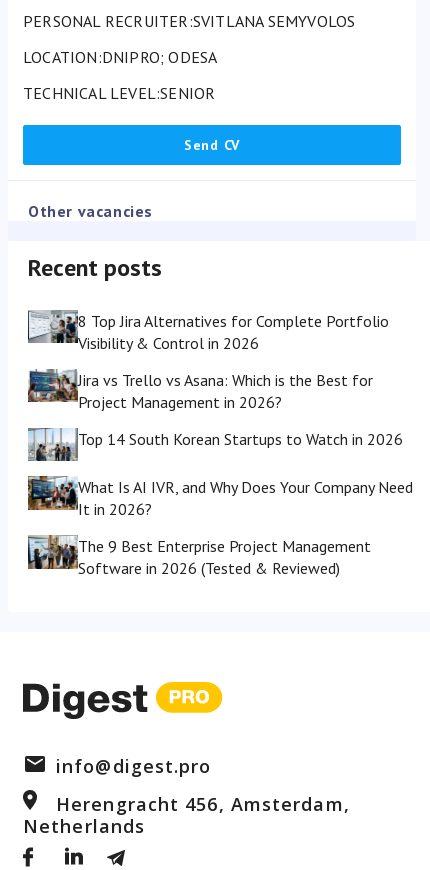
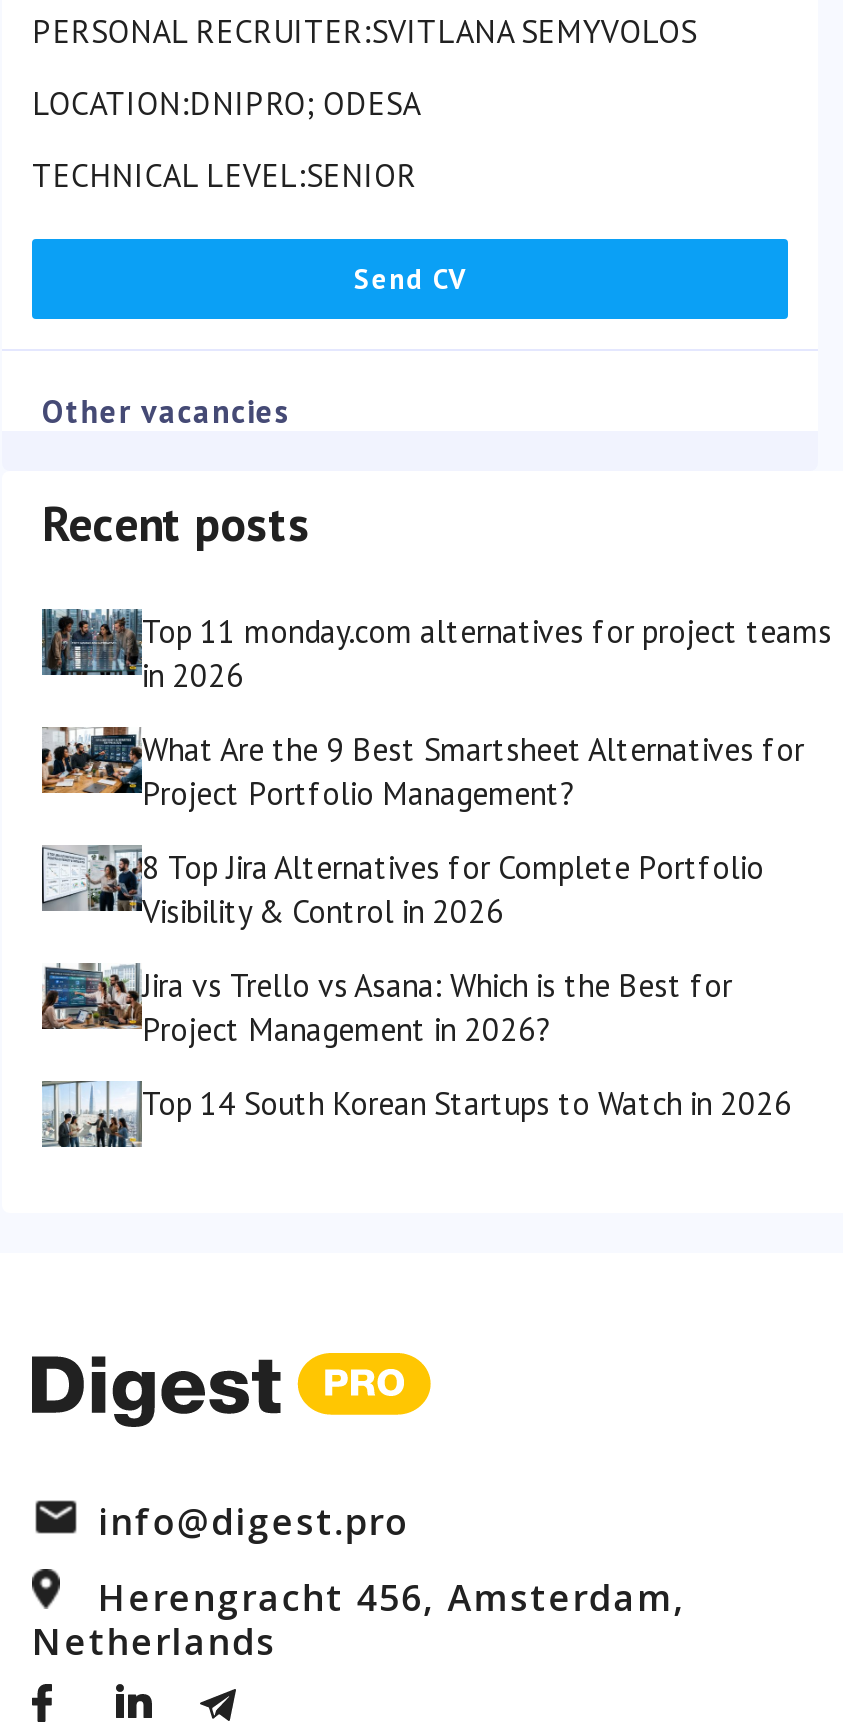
+ [image]

+ [image]
+ Top 11 monday.com alternatives for project teams
+ in 2026
+ What Are the 9 Best Smartsheet Alternatives for
+ Project Portfolio Management?

moved down: [image] | 8 Top Jira Alternatives for Complete Portfolio | Visibility & Control in 2026 | Jira vs Trello vs Asana: Which is the Best for | Project Management in 2026? | Top 14 South Korean Startups to Watch in 2026

- [image]
- What Is AI IVR, and Why Does Your Company Need
- It in 2026?
- The 9 Best Enterprise Project Management
- Software in 2026 (Tested & Reviewed)

- [image]
